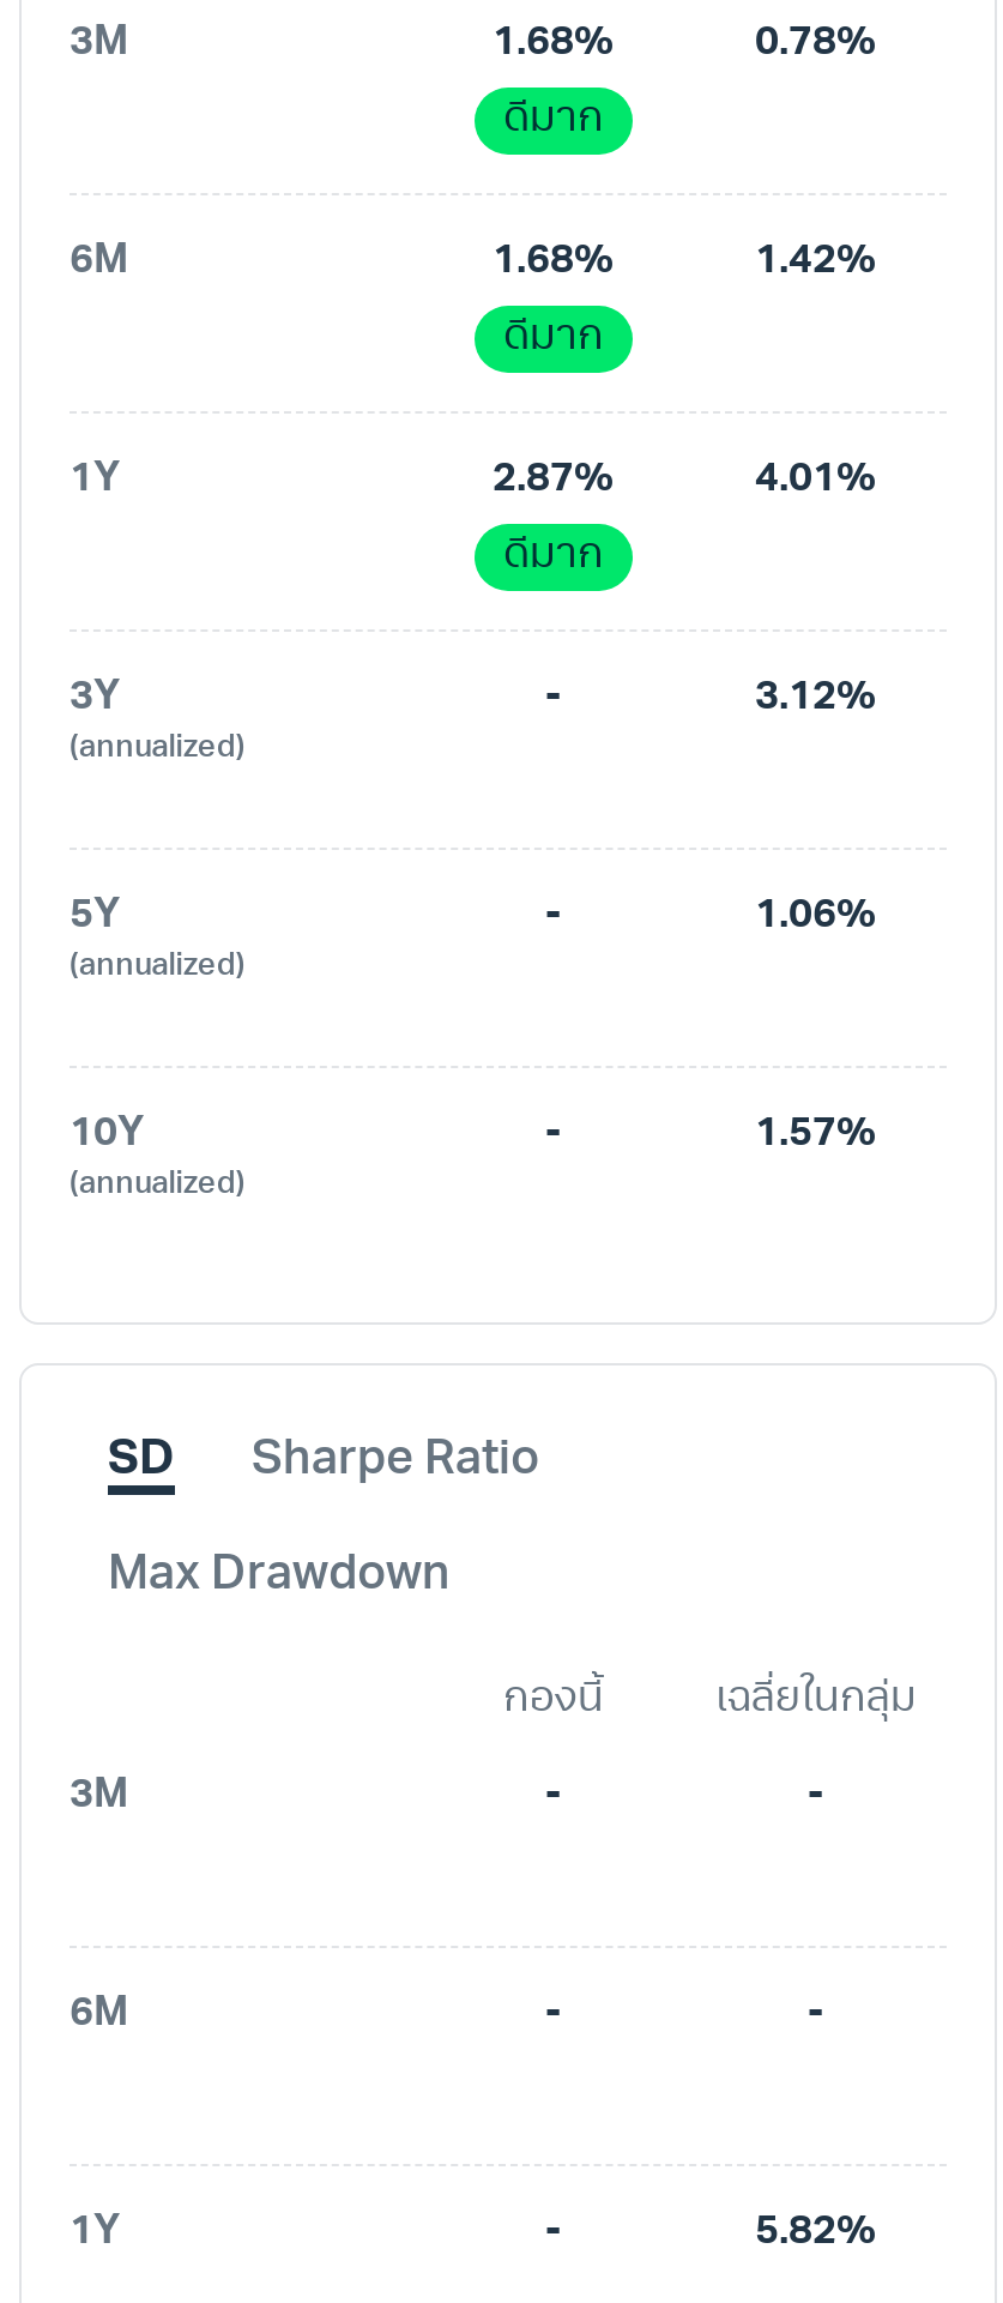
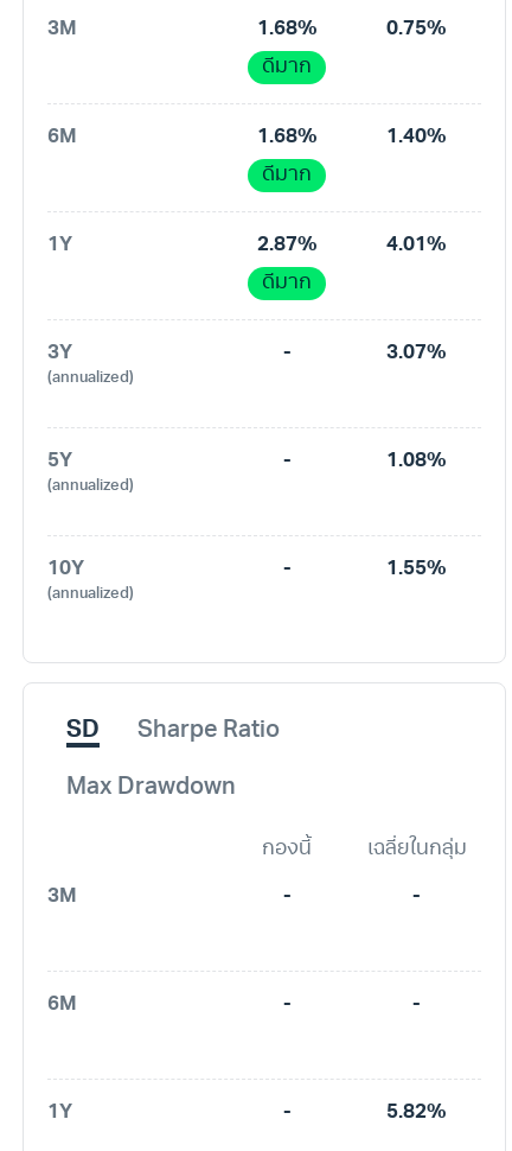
- 0.78%
+ 0.75%

- 1.42%
+ 1.40%

- 3.12%
+ 3.07%

- 1.06%
+ 1.08%

- 1.57%
+ 1.55%
